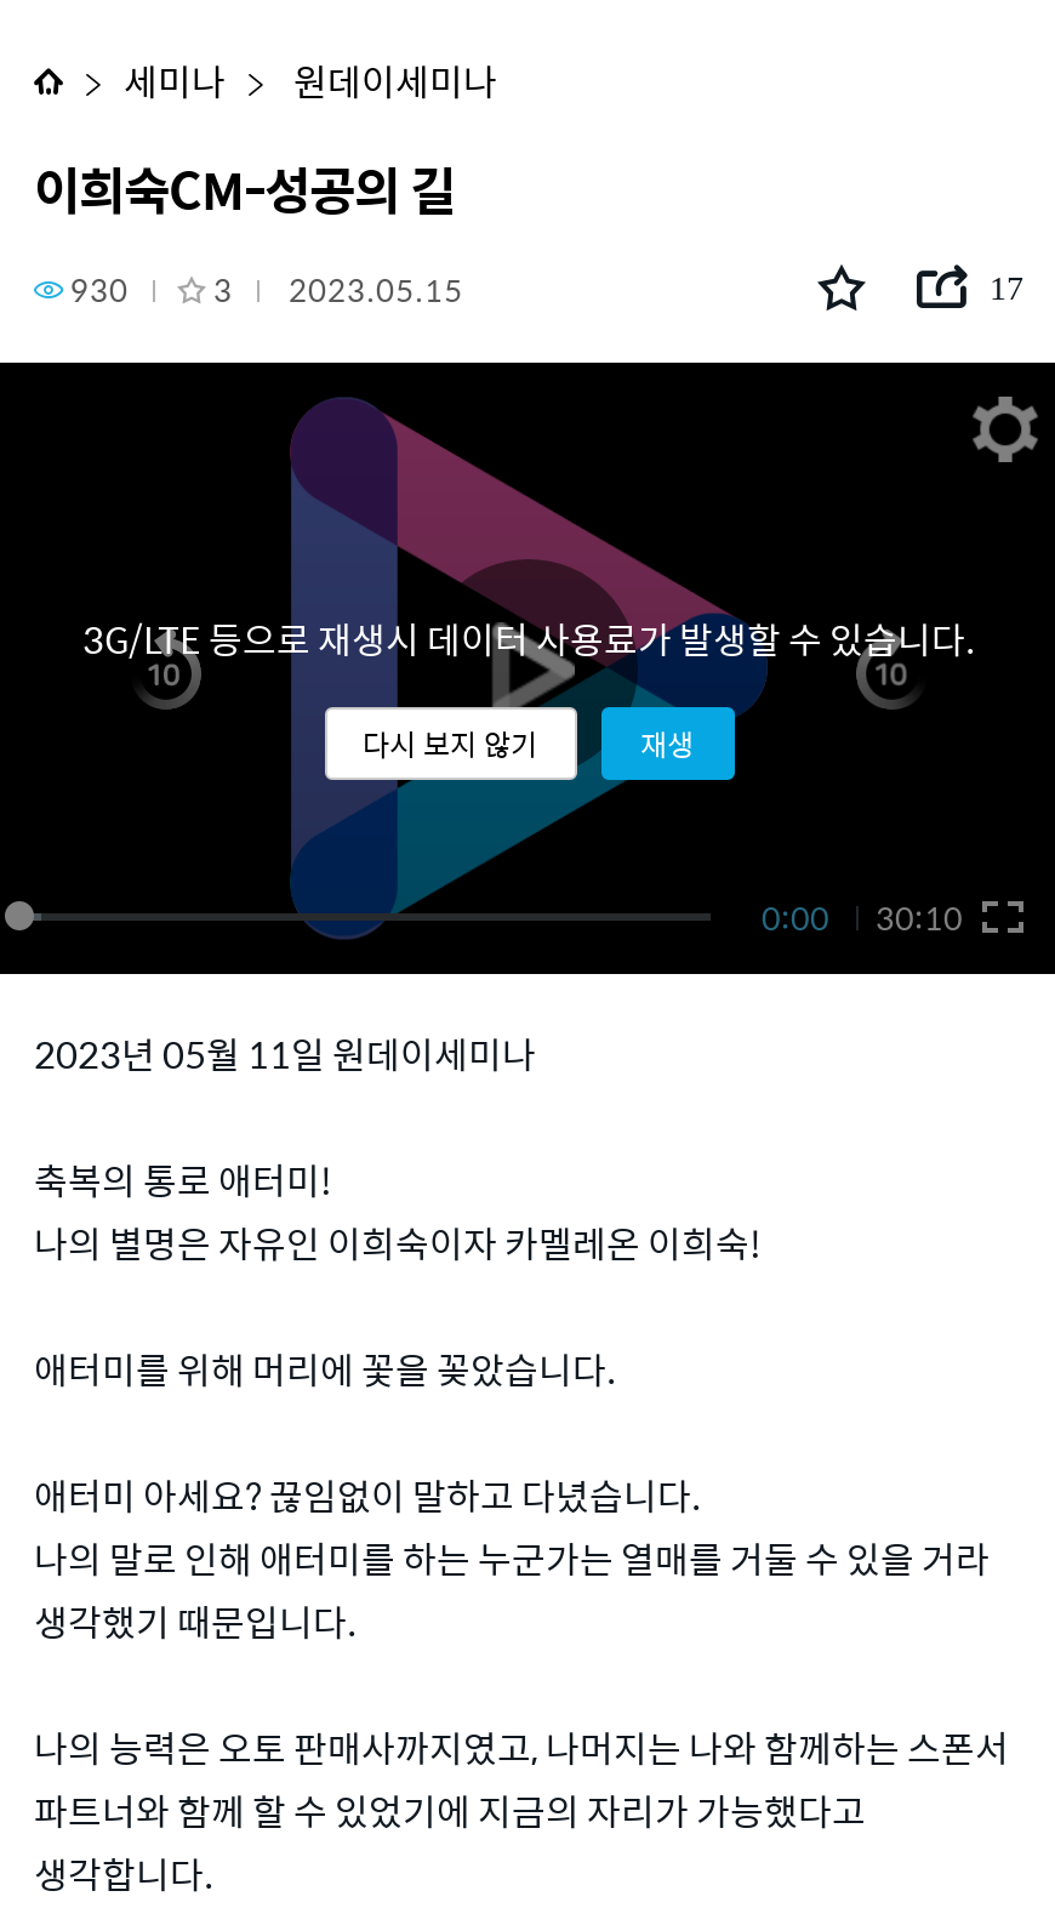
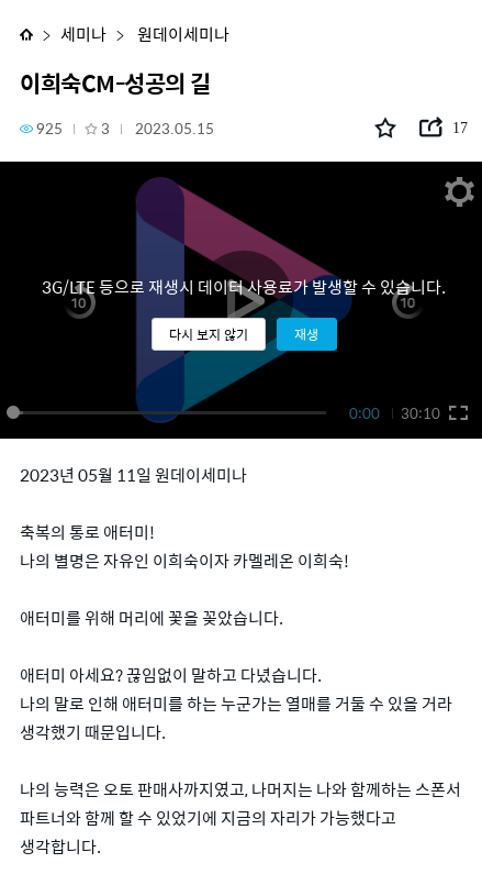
- 930 3 2023.05.15
+ 925 3 2023.05.15
